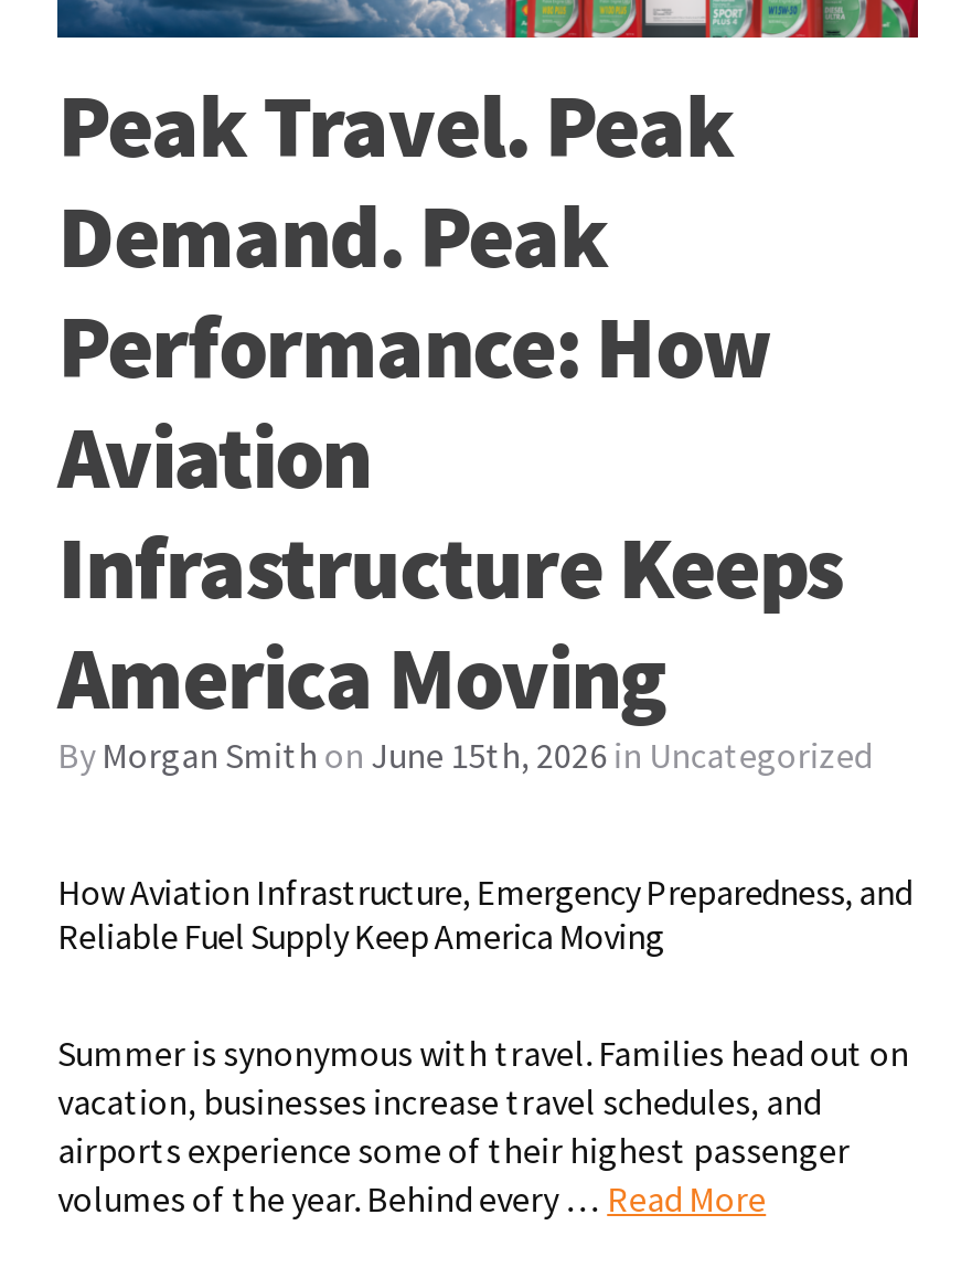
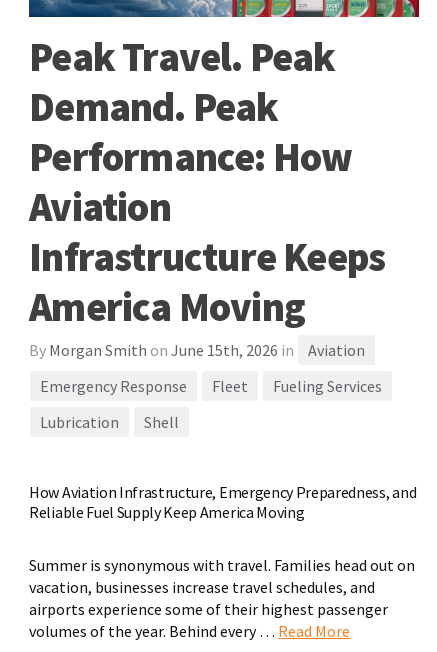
- By Morgan Smith on June 15th, 2026 in Uncategorized
+ By Morgan Smith on June 15th, 2026 in Aviation
+ Emergency Response
+ Fleet
+ Fueling Services
+ Lubrication
+ Shell
